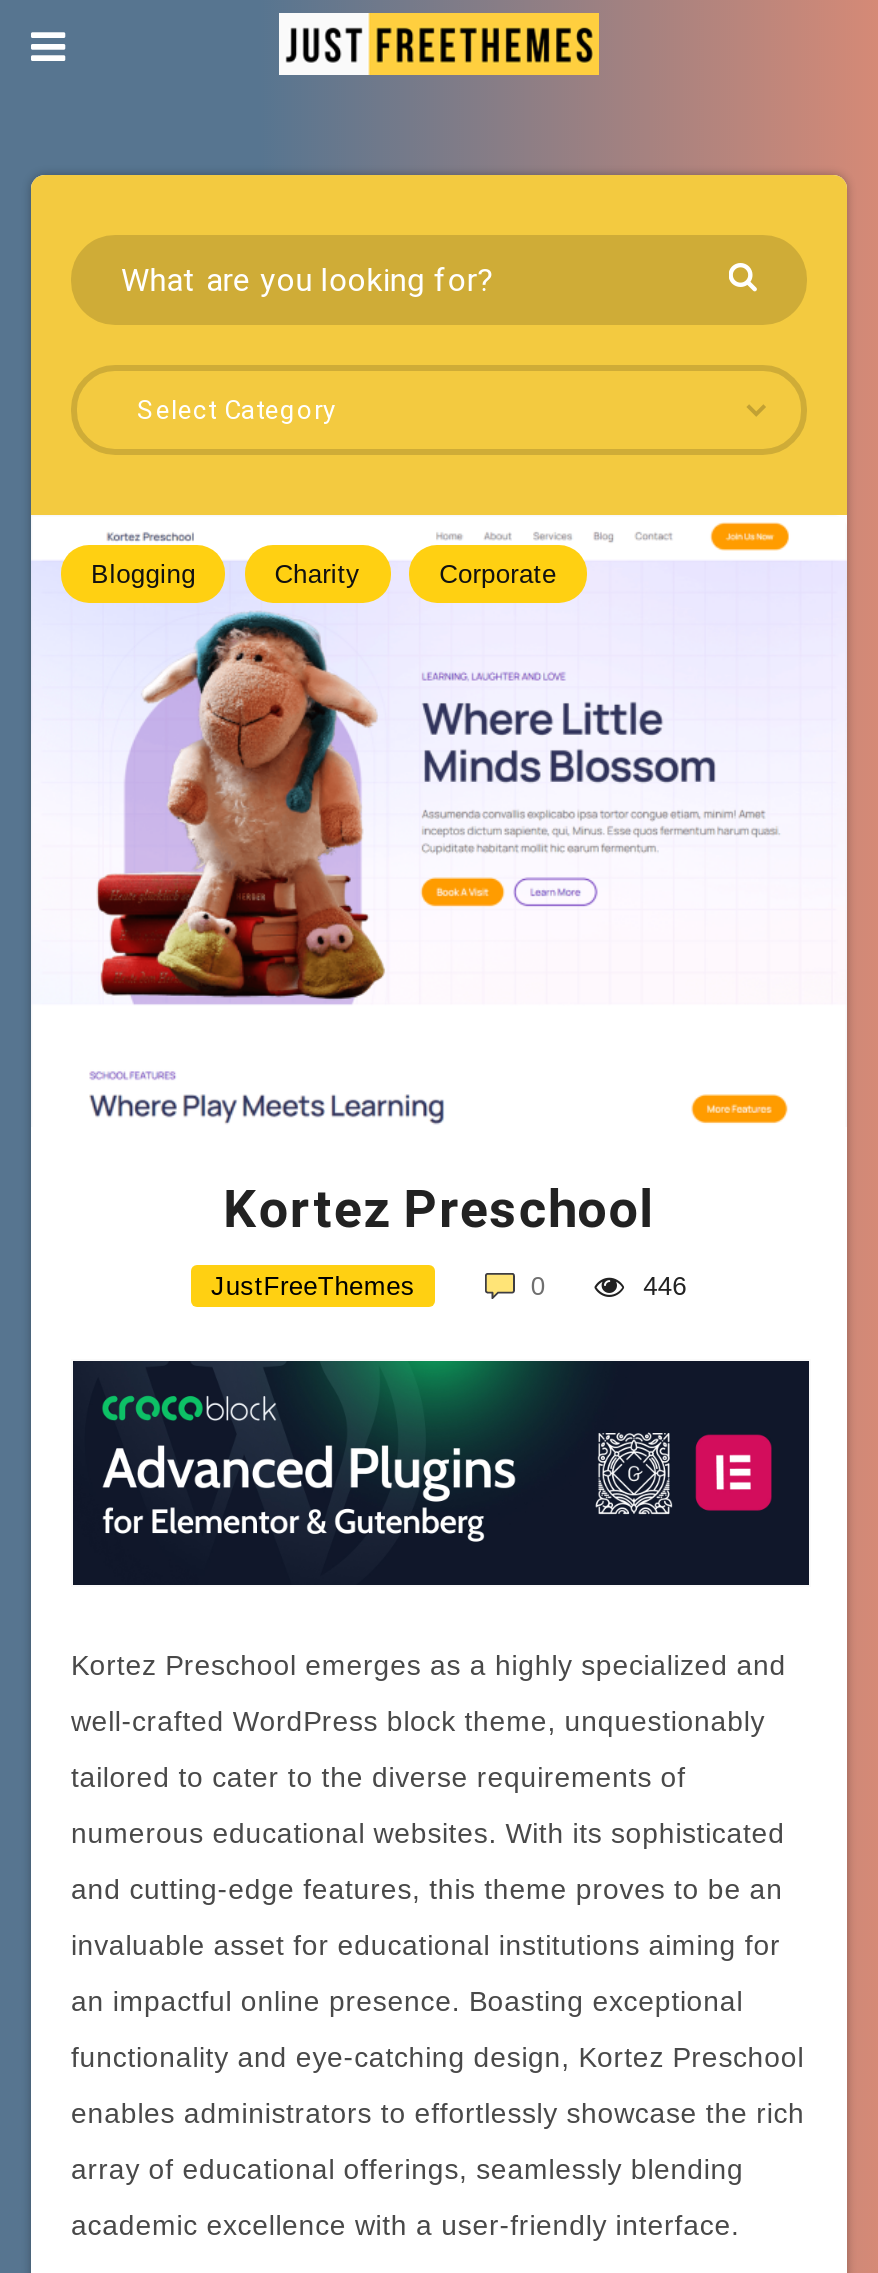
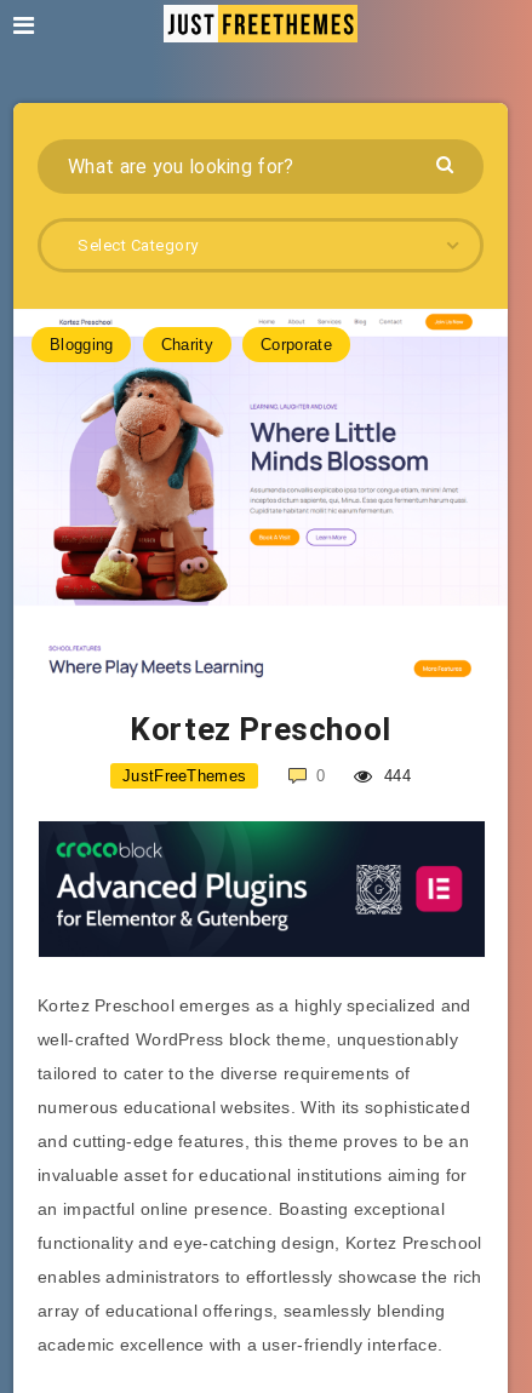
- 446
+ 444
